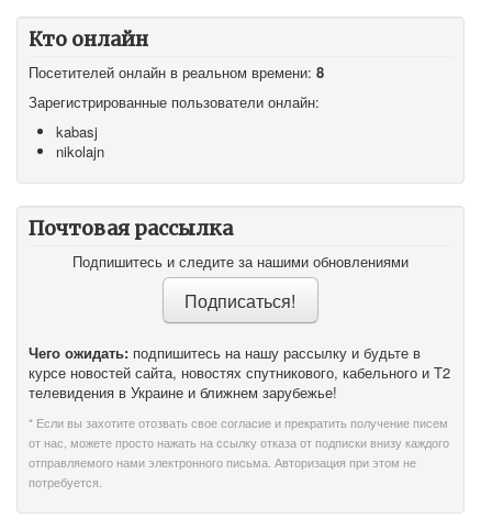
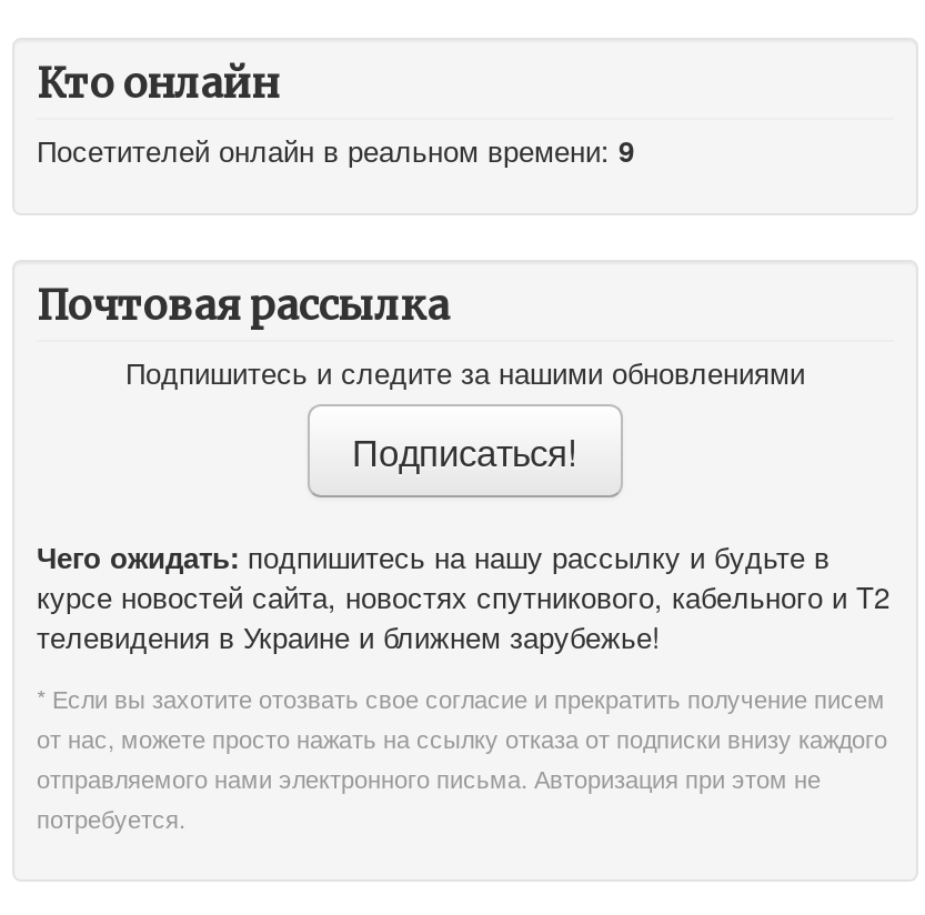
- Посетителей онлайн в реальном времени: 8
- Зарегистрированные пользователи онлайн:
- kabasj
- nikolajn
+ Посетителей онлайн в реальном времени: 9
